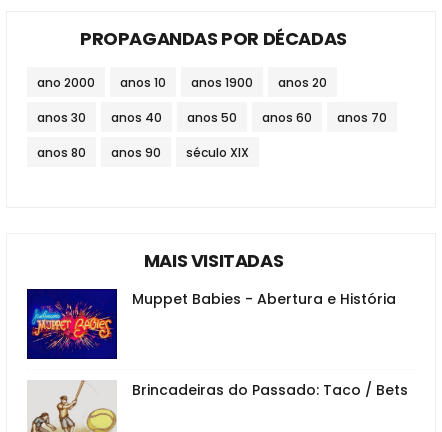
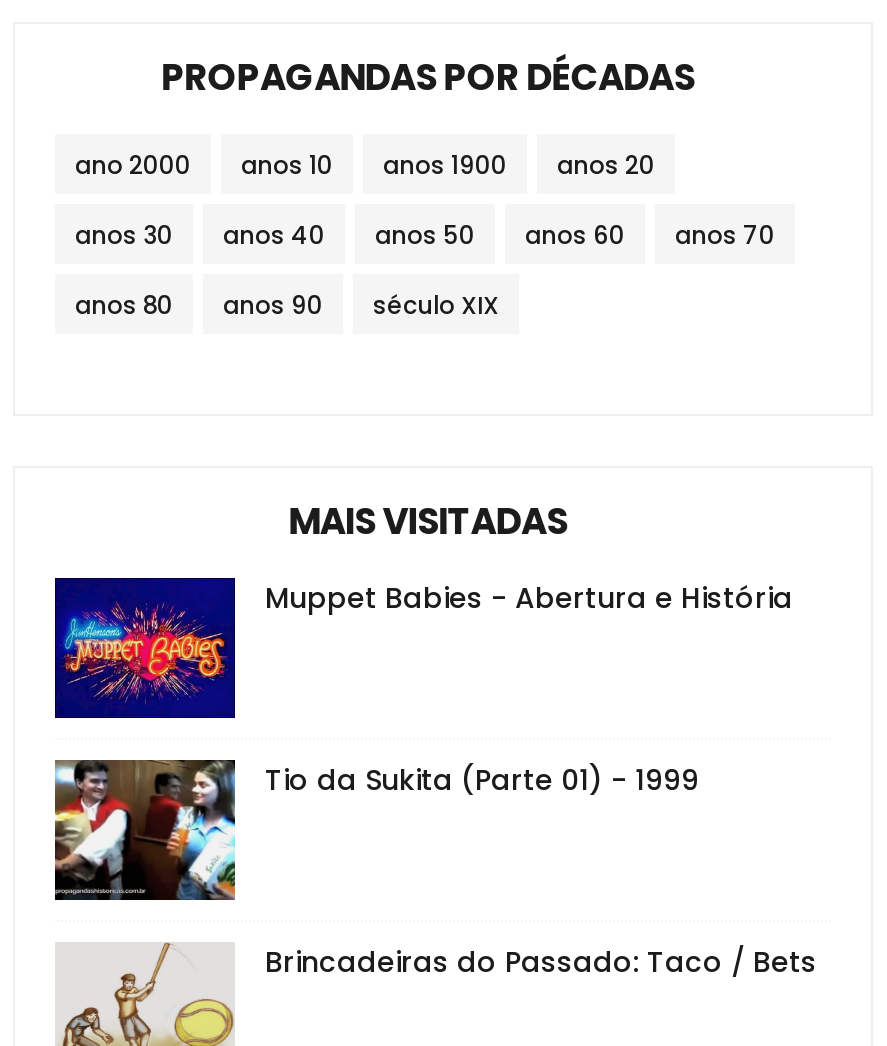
+ [image]
+ Tio da Sukita (Parte 01) - 1999
